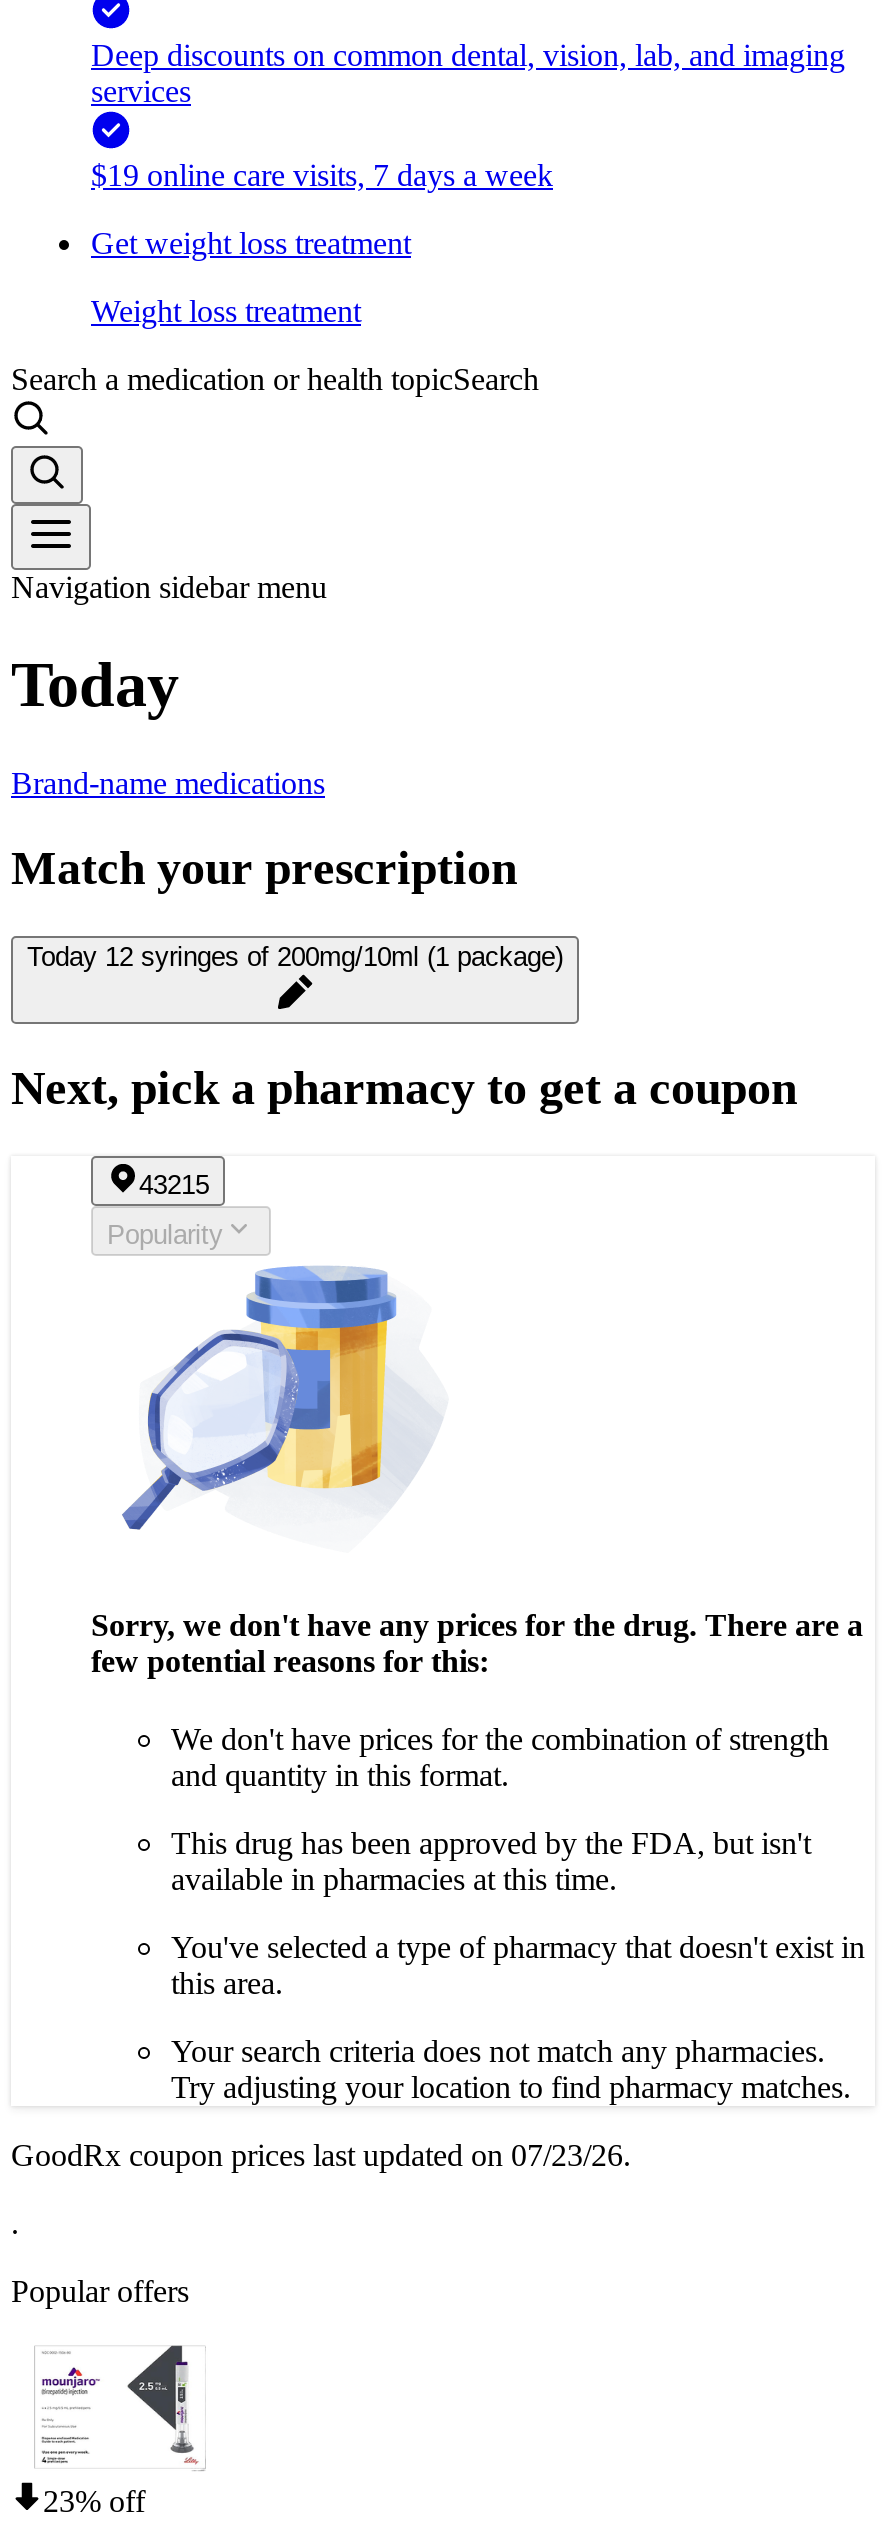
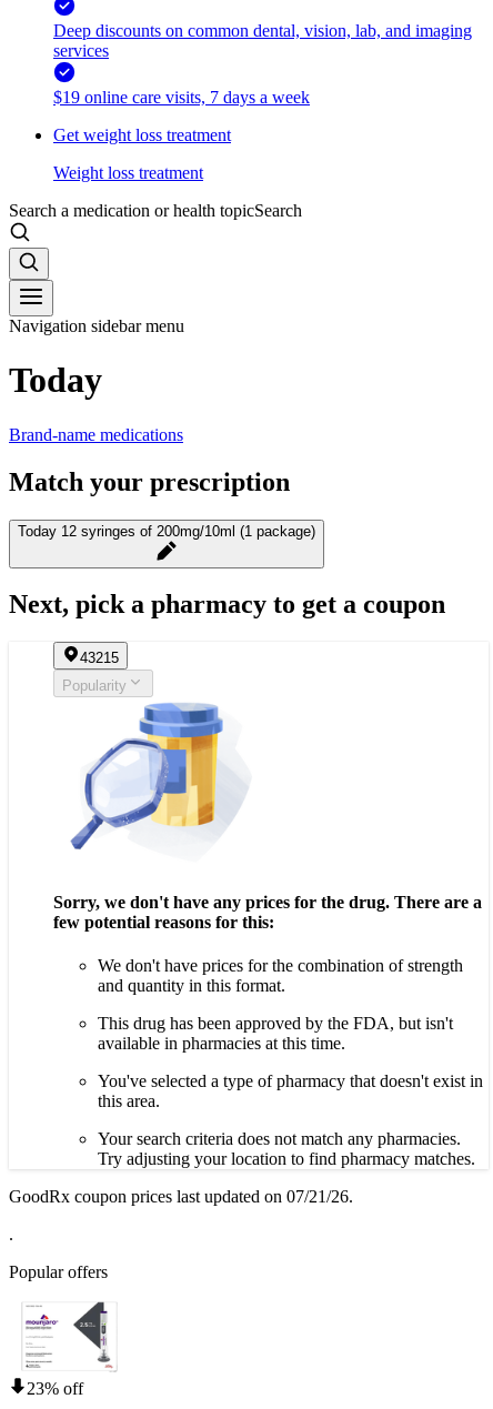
- GoodRx coupon prices last updated on 07/23/26.
+ GoodRx coupon prices last updated on 07/21/26.
